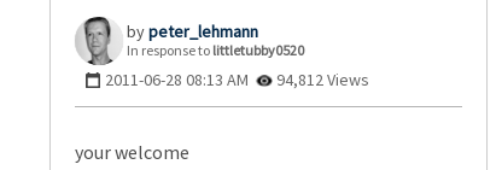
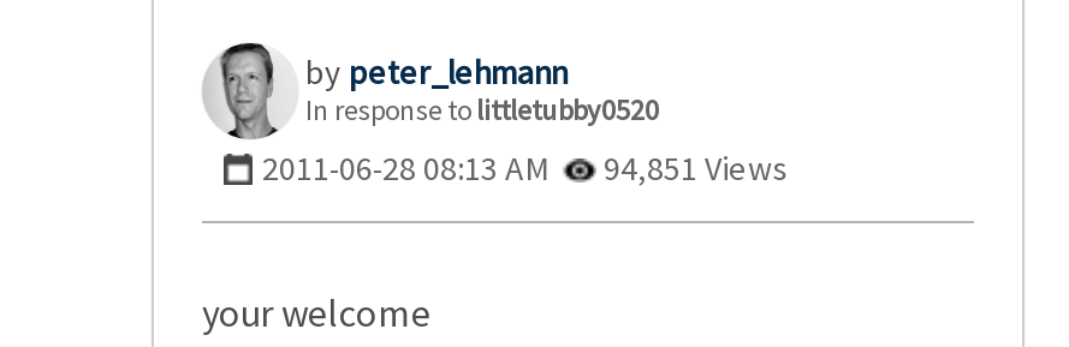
- 2011-06-28 08:13 AM 94,812 Views
+ 2011-06-28 08:13 AM 94,851 Views
